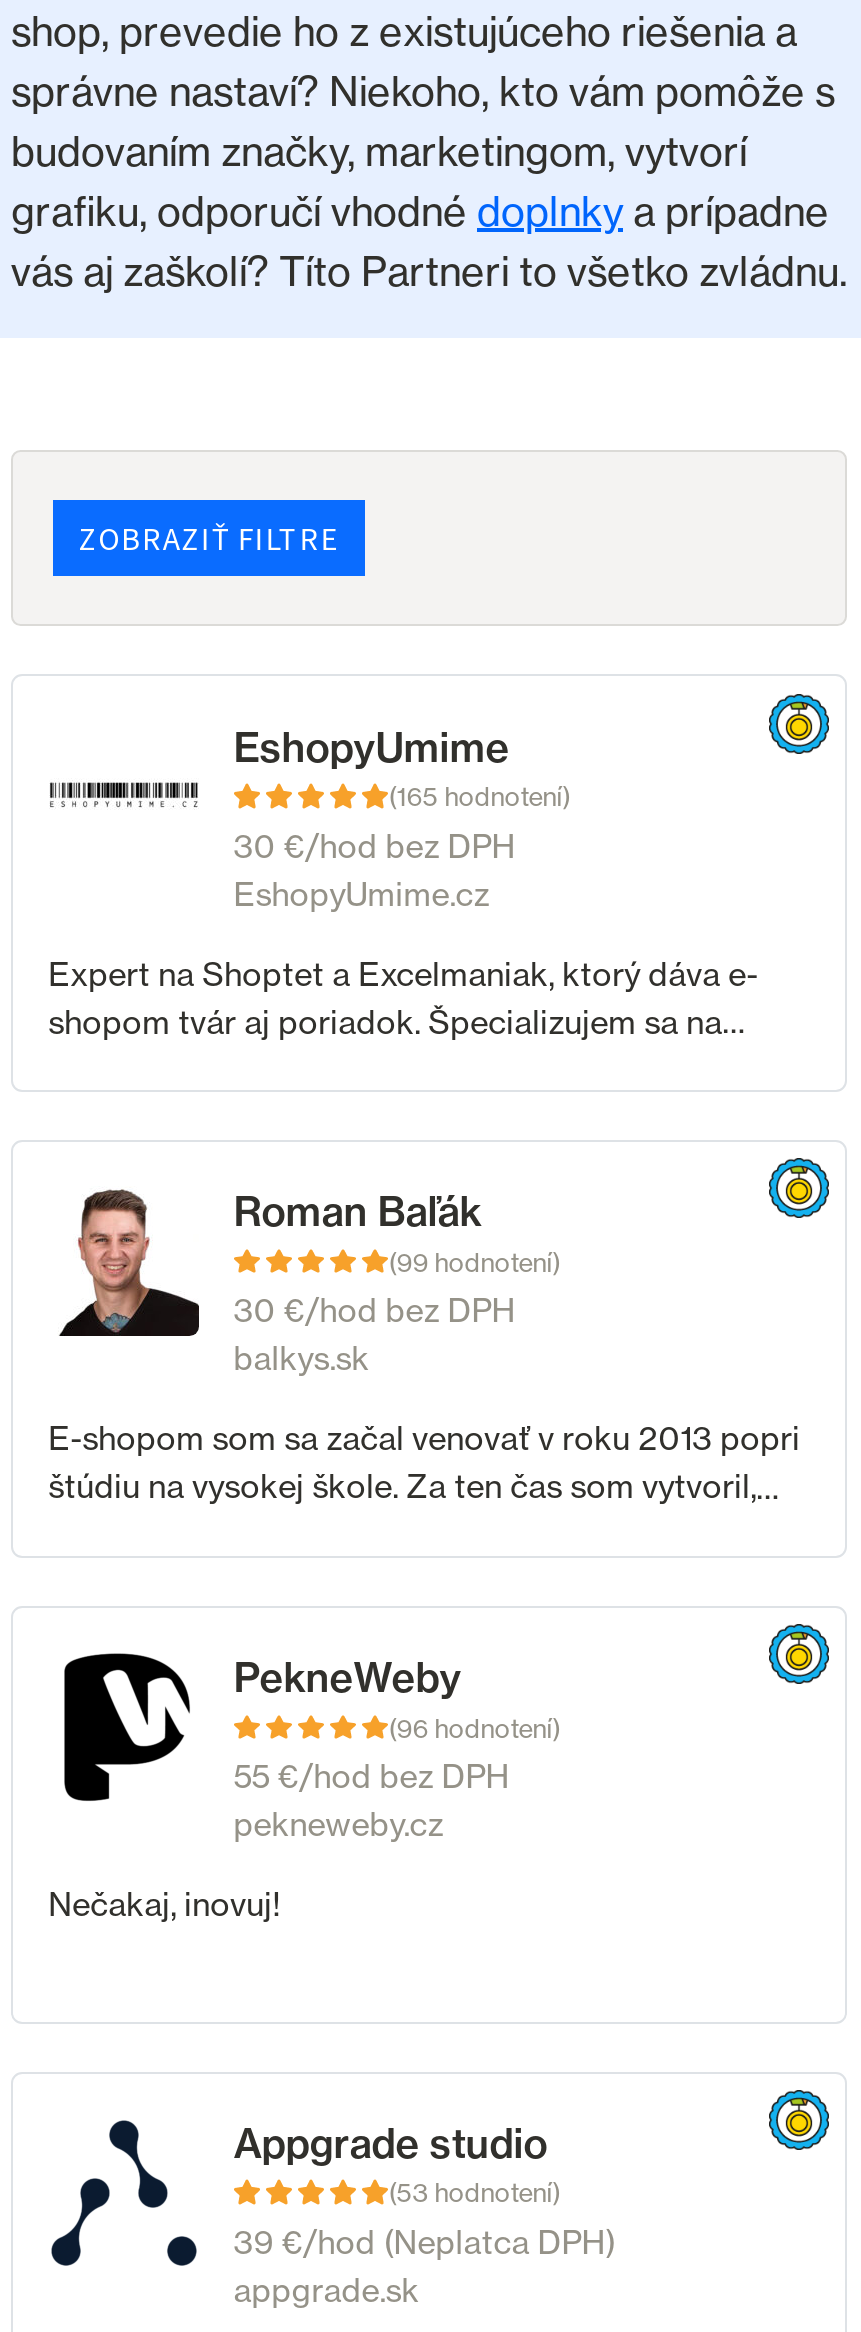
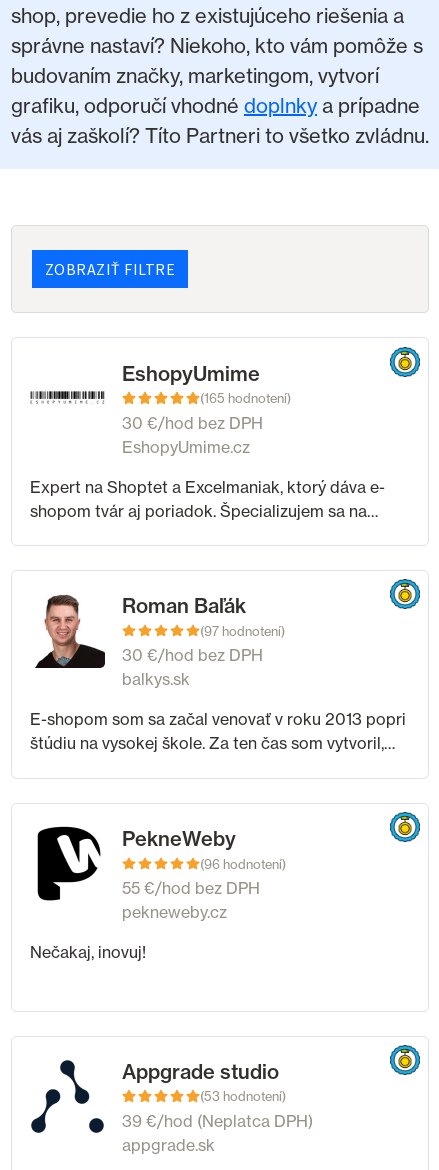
- (99 hodnotení)
+ (97 hodnotení)
